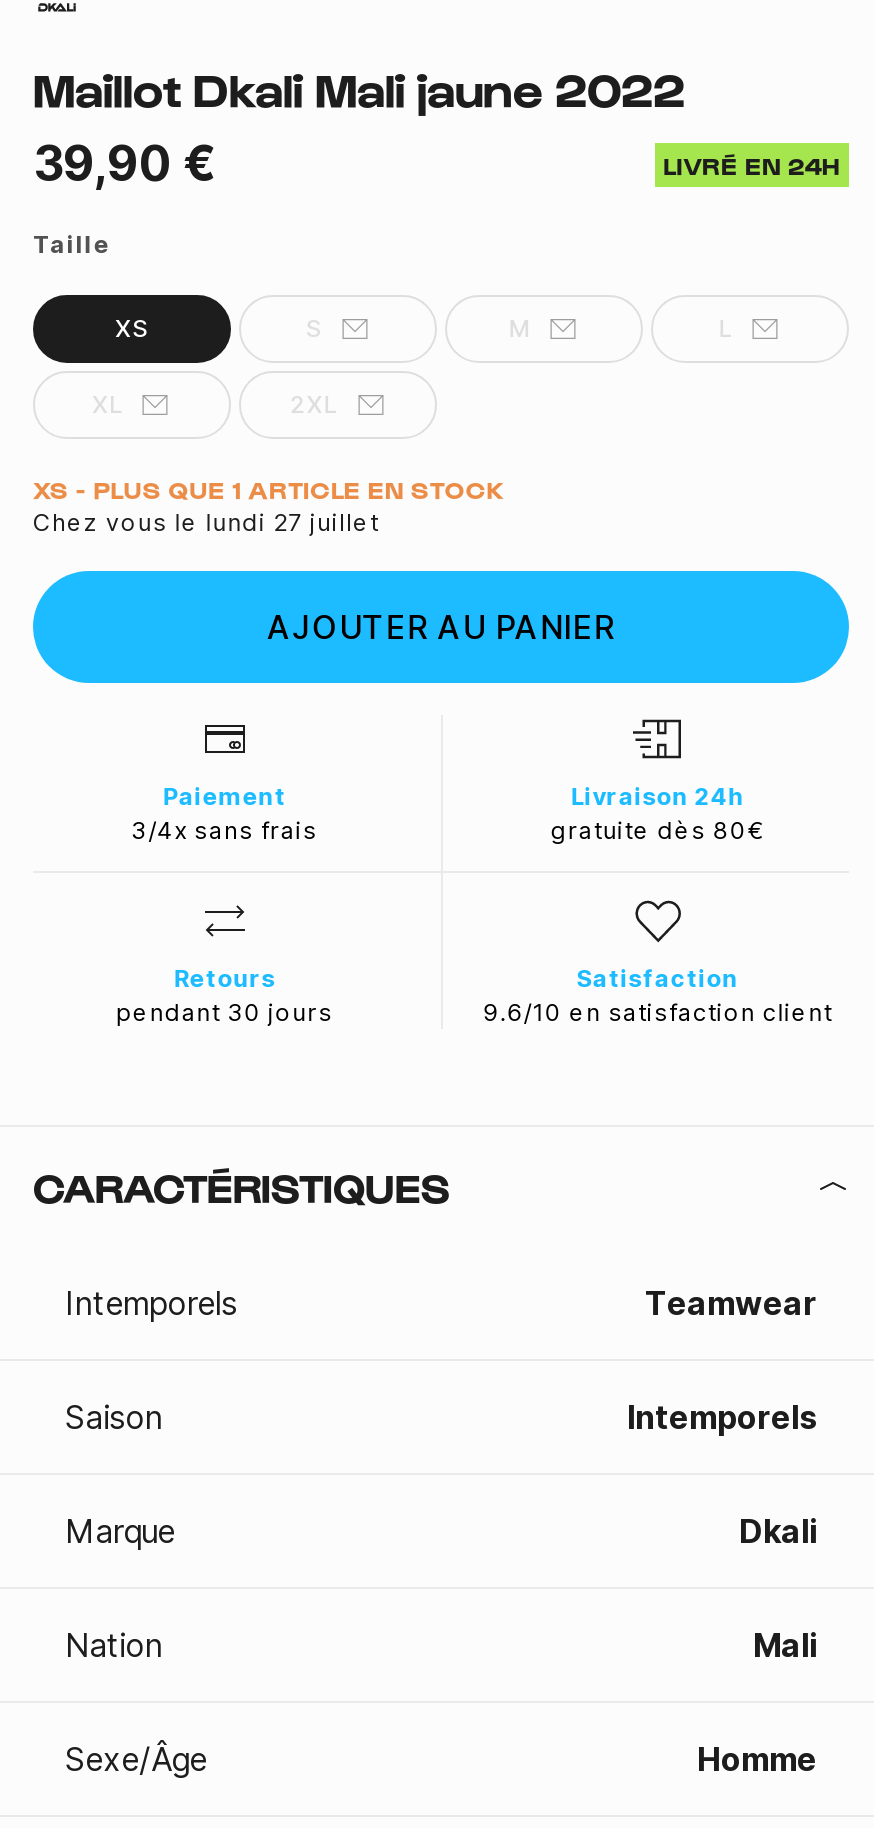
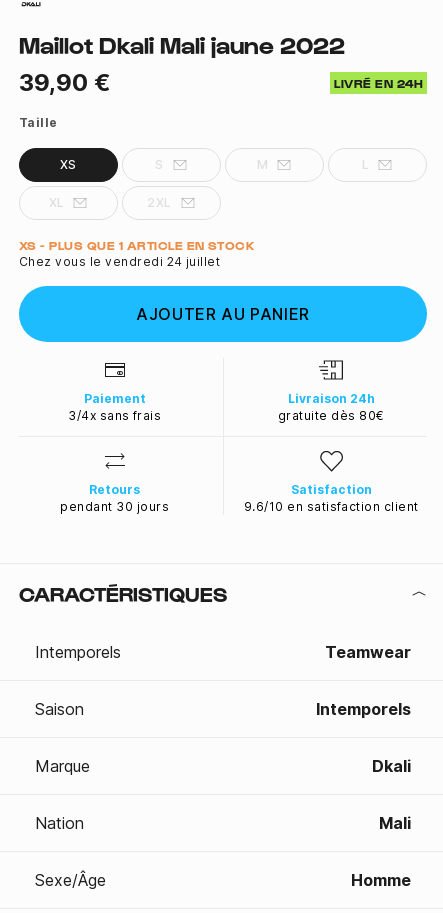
- Chez vous le lundi 27 juillet
+ Chez vous le vendredi 24 juillet
